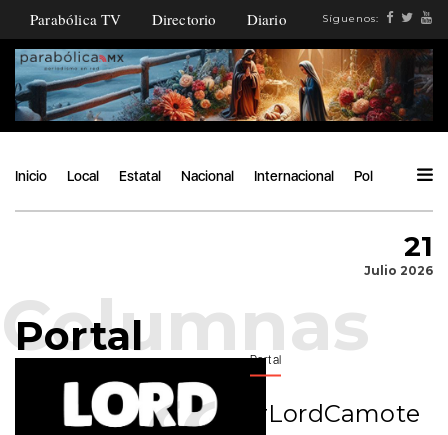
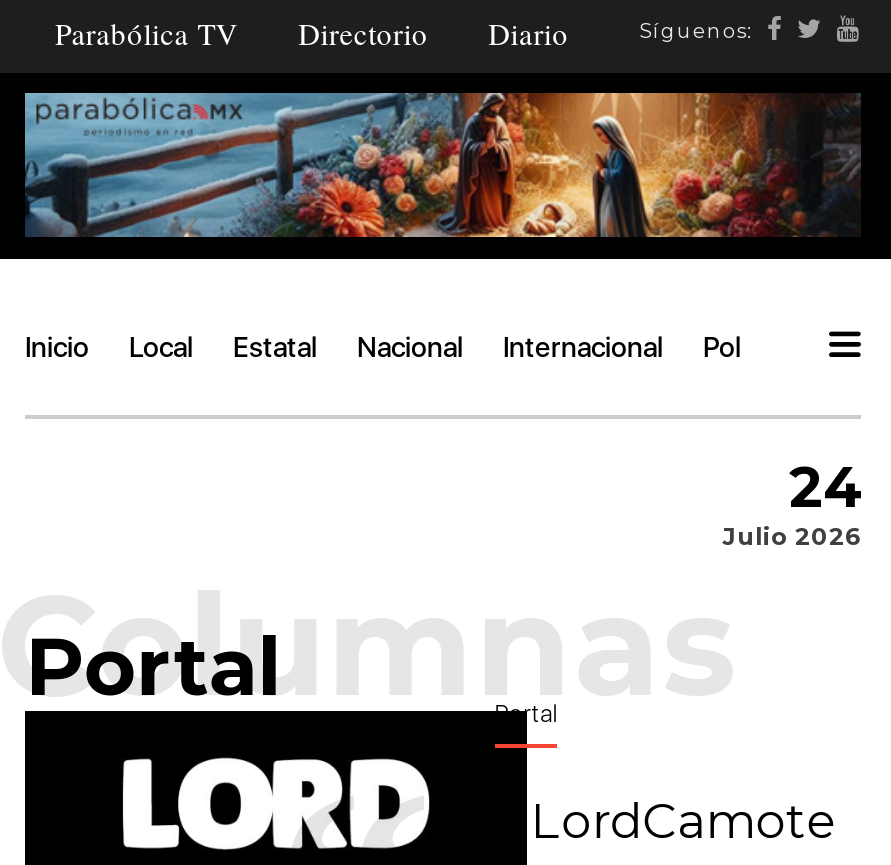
- 21
+ 24
